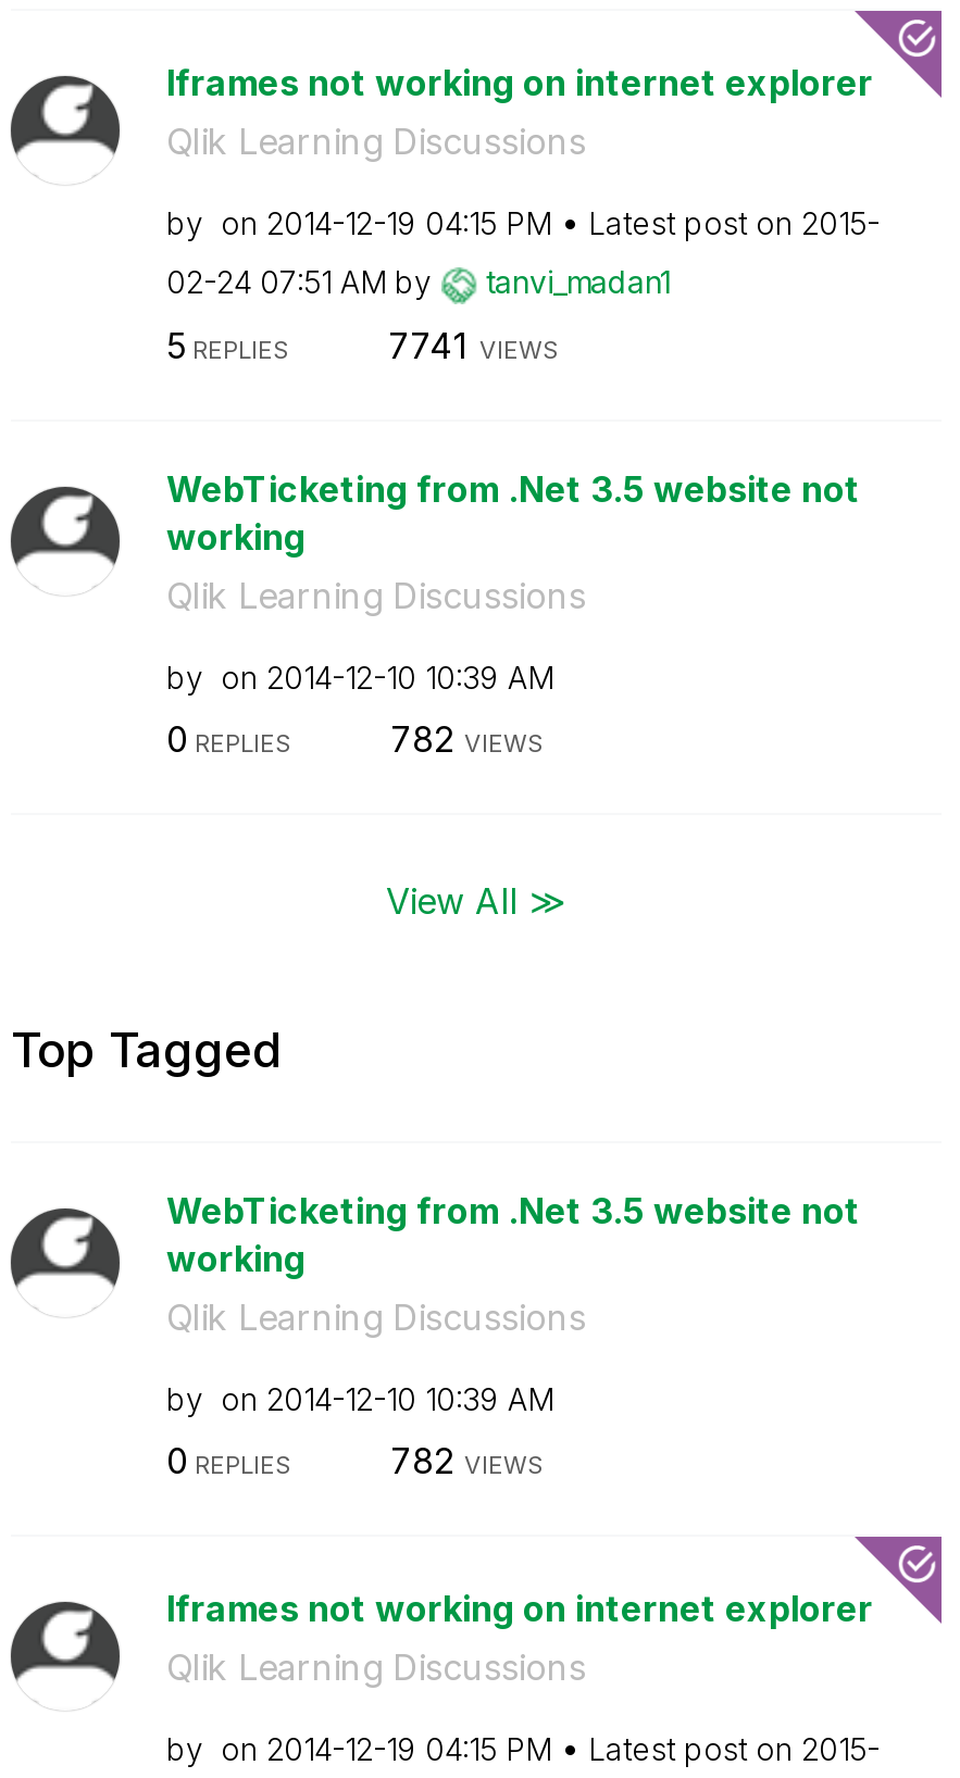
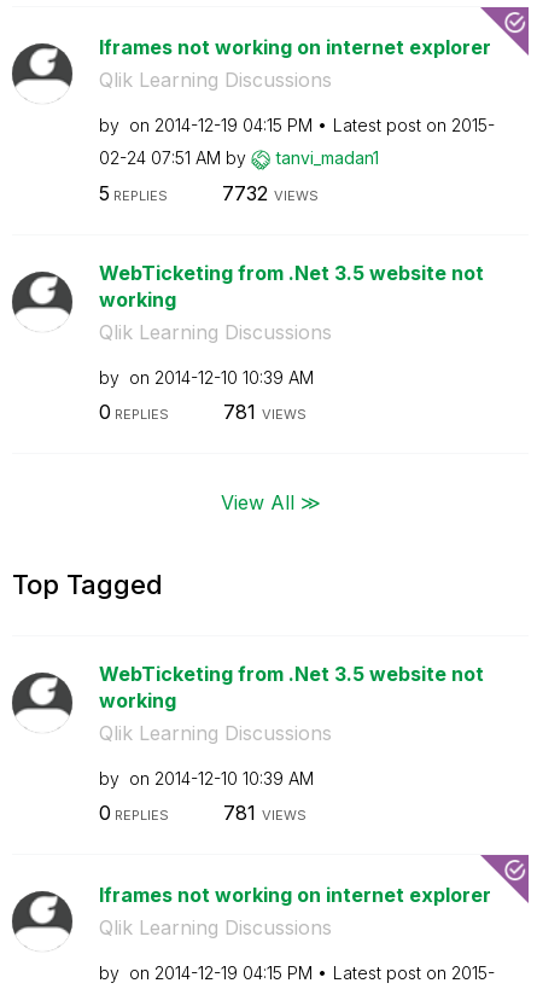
- 7741 VIEWS
+ 7732 VIEWS

- 782 VIEWS
+ 781 VIEWS

- 782 VIEWS
+ 781 VIEWS
